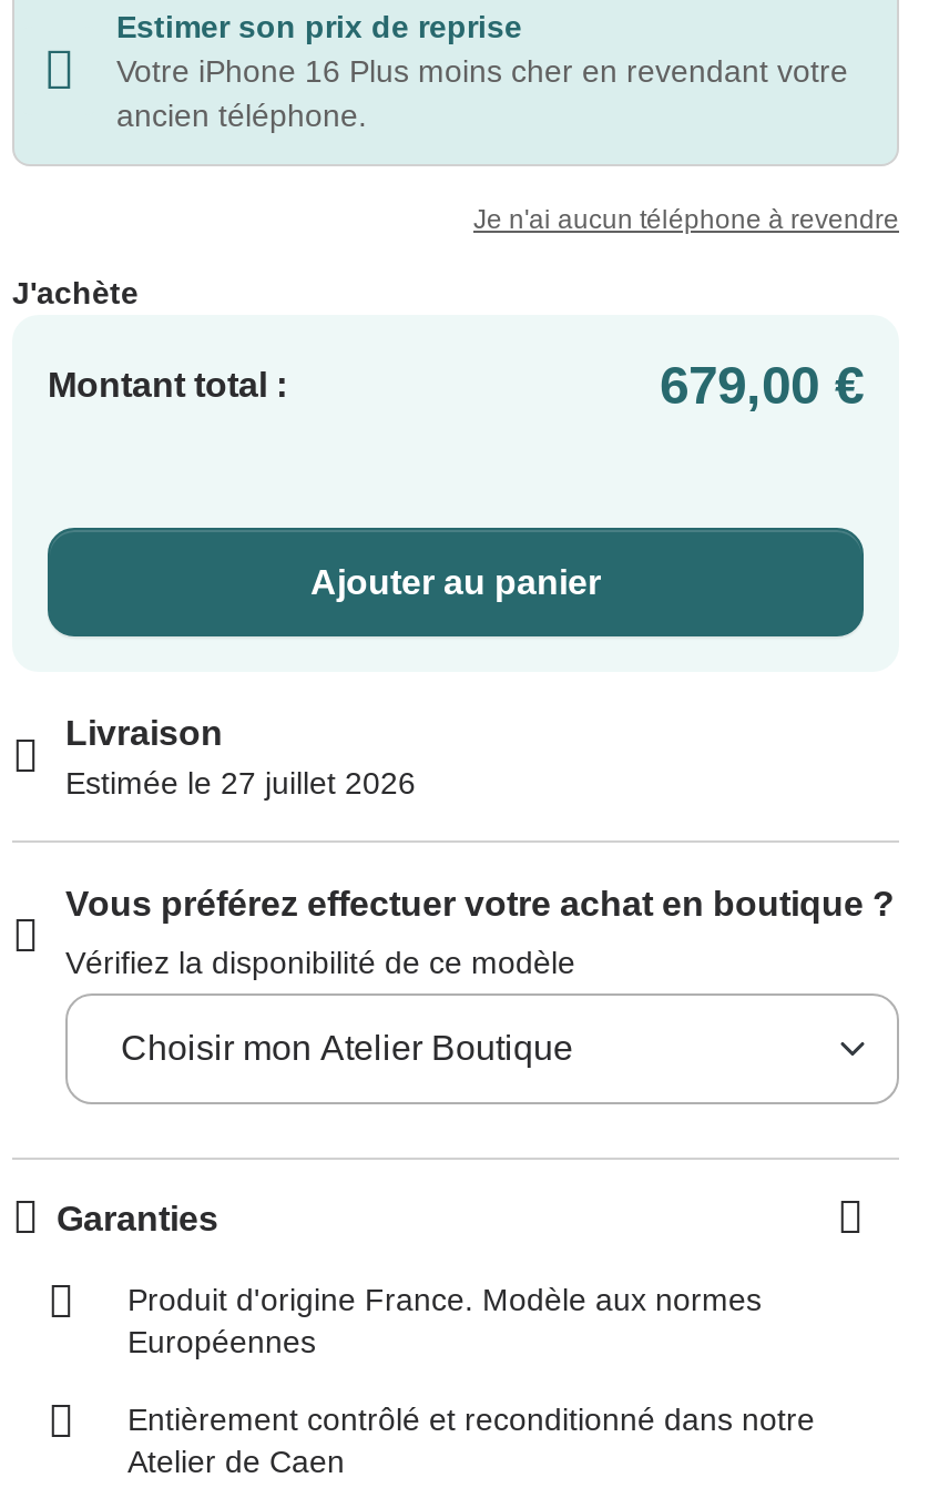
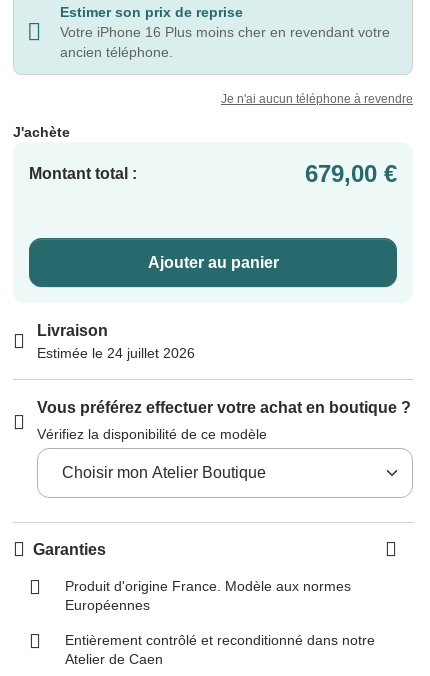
- Estimée le 27 juillet 2026
+ Estimée le 24 juillet 2026
